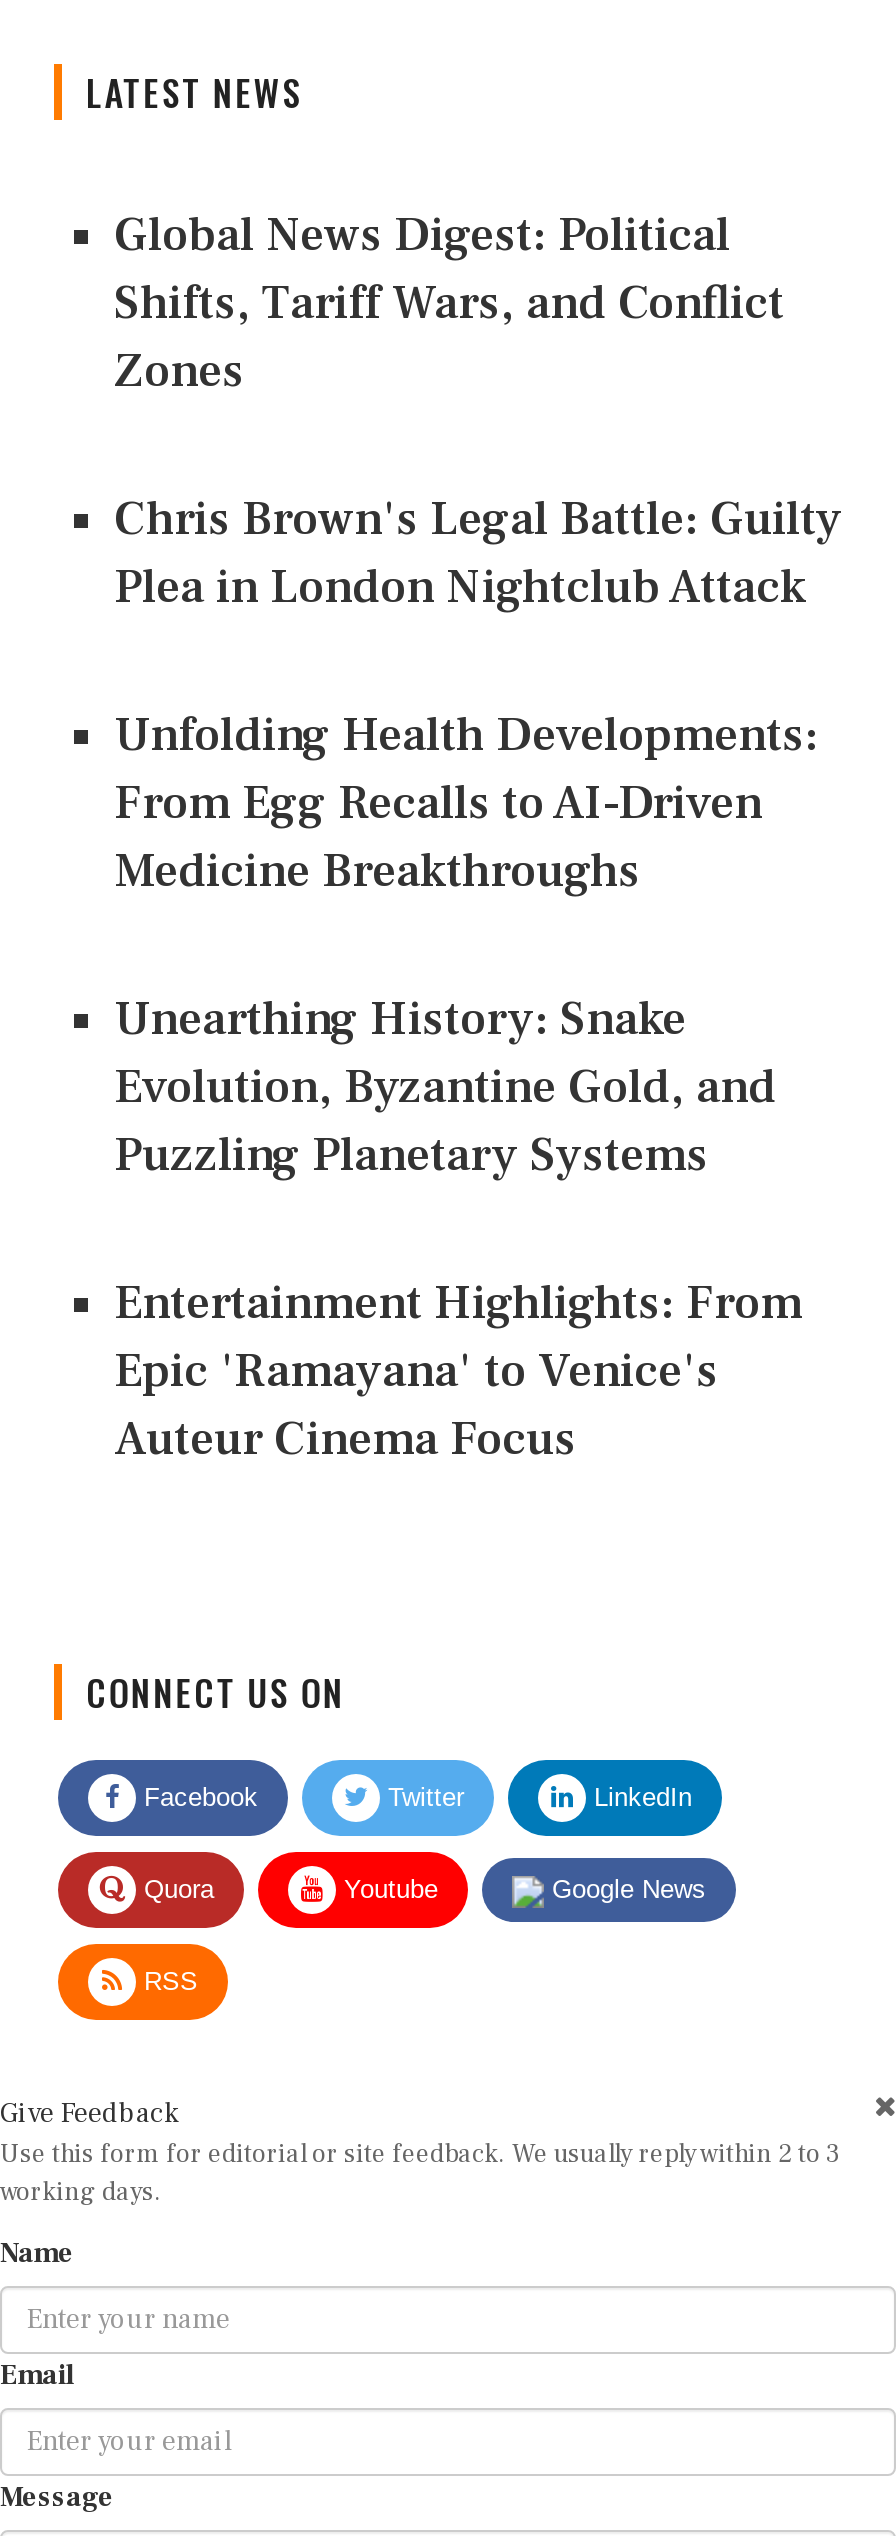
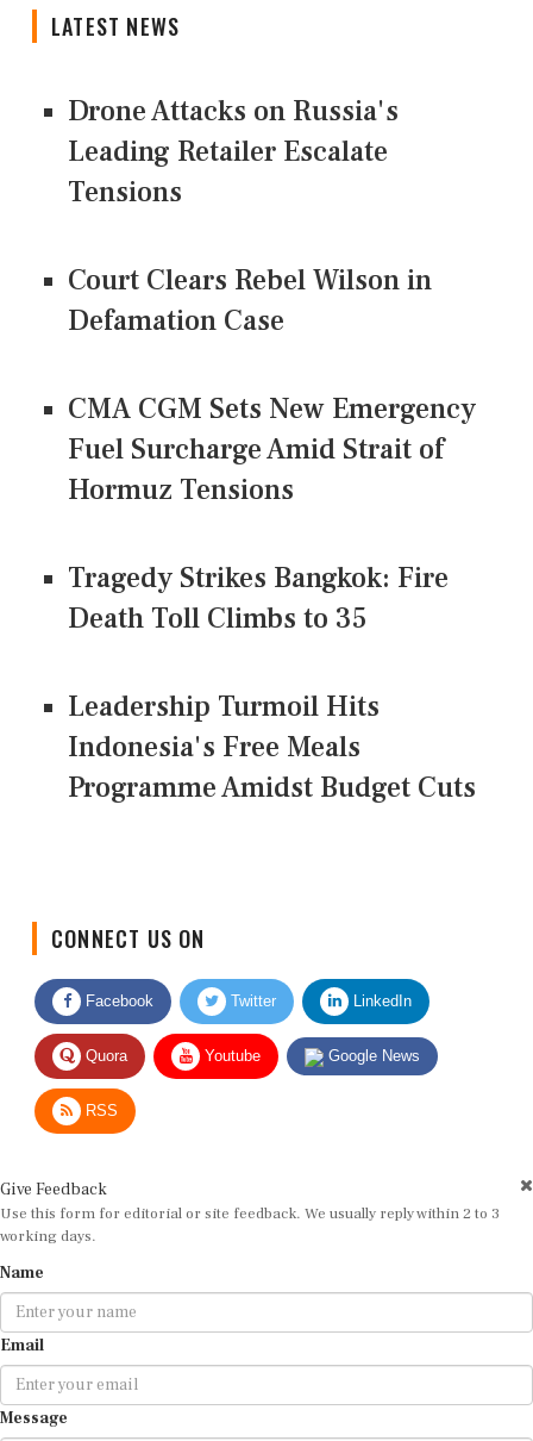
- Global News Digest: Political
- Shifts, Tariff Wars, and Conflict
- Zones
+ Drone Attacks on Russia's
+ Leading Retailer Escalate
+ Tensions

- Chris Brown's Legal Battle: Guilty
- Plea in London Nightclub Attack
+ Court Clears Rebel Wilson in
+ Defamation Case

- Unfolding Health Developments:
- From Egg Recalls to AI-Driven
- Medicine Breakthroughs
+ CMA CGM Sets New Emergency
+ Fuel Surcharge Amid Strait of
+ Hormuz Tensions

- Unearthing History: Snake
- Evolution, Byzantine Gold, and
- Puzzling Planetary Systems
+ Tragedy Strikes Bangkok: Fire
+ Death Toll Climbs to 35

- Entertainment Highlights: From
- Epic 'Ramayana' to Venice's
- Auteur Cinema Focus
+ Leadership Turmoil Hits
+ Indonesia's Free Meals
+ Programme Amidst Budget Cuts
